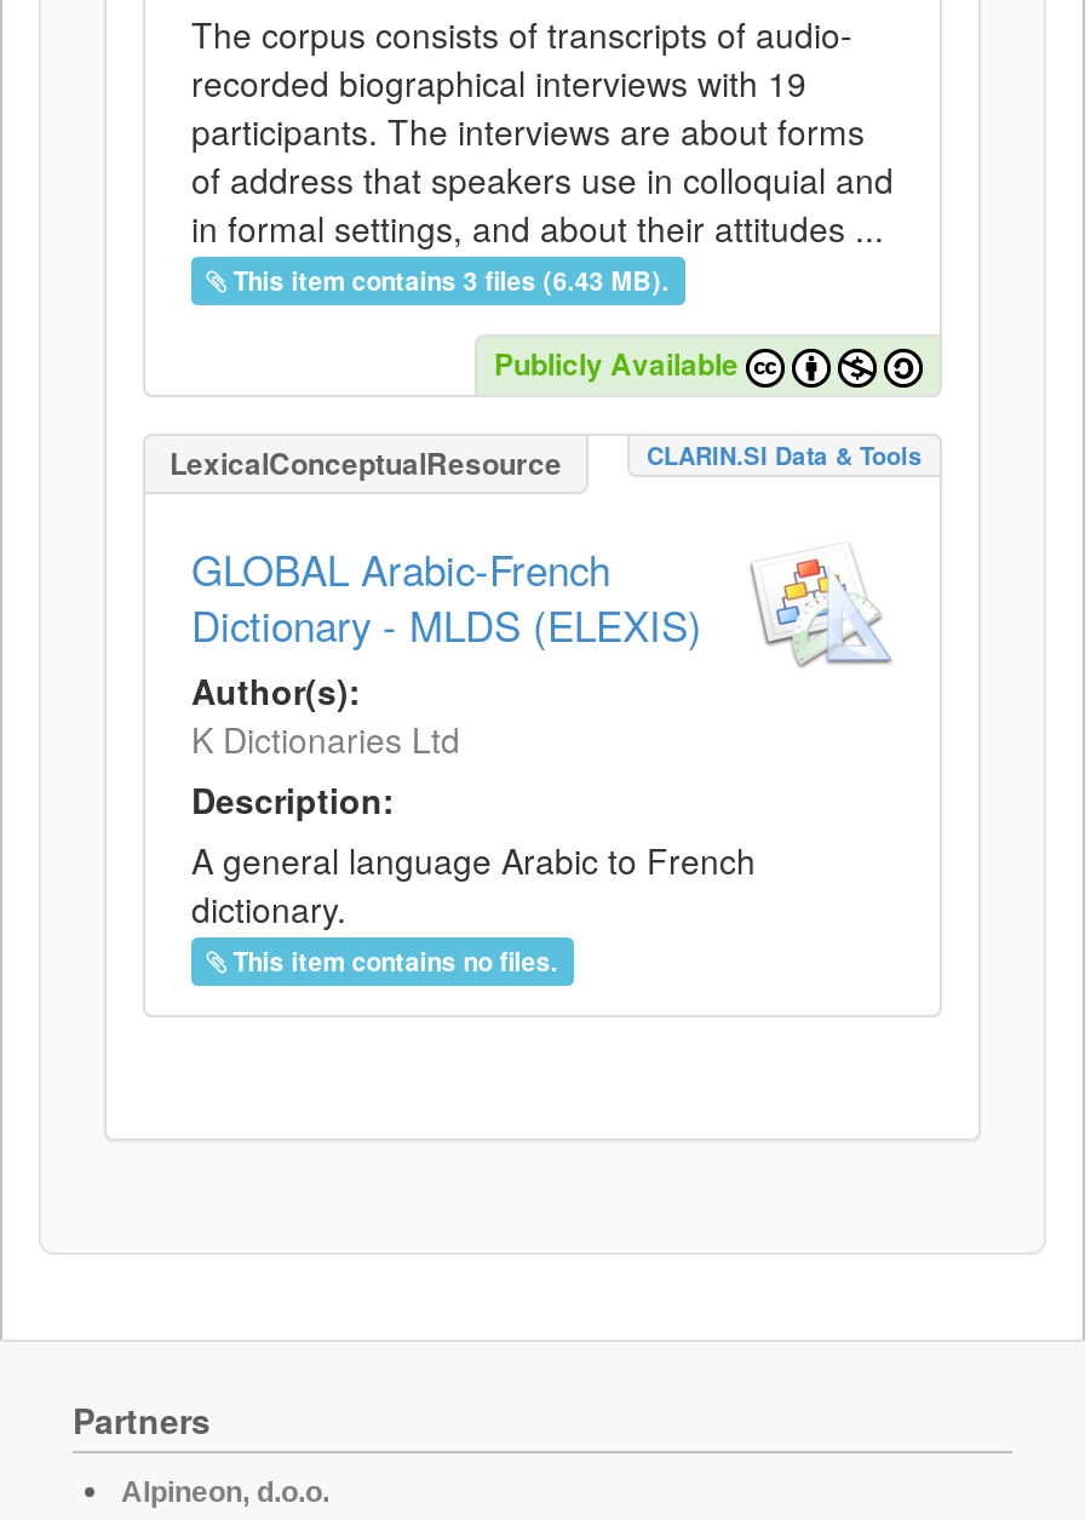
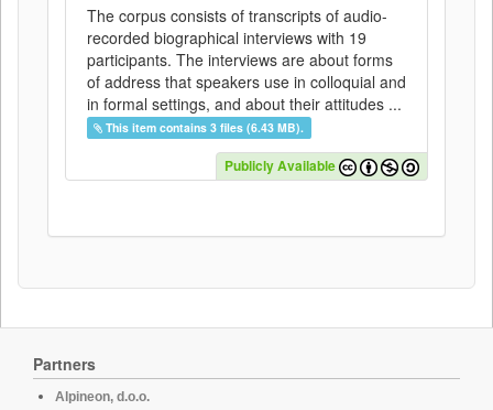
- [image]
- LexicalConceptualResource
- CLARIN.SI Data & Tools
- GLOBAL Arabic-French
- Dictionary - MLDS (ELEXIS)
- Author(s):
- K Dictionaries Ltd
- Description:
- A general language Arabic to French
- dictionary.
- This item contains no files.
